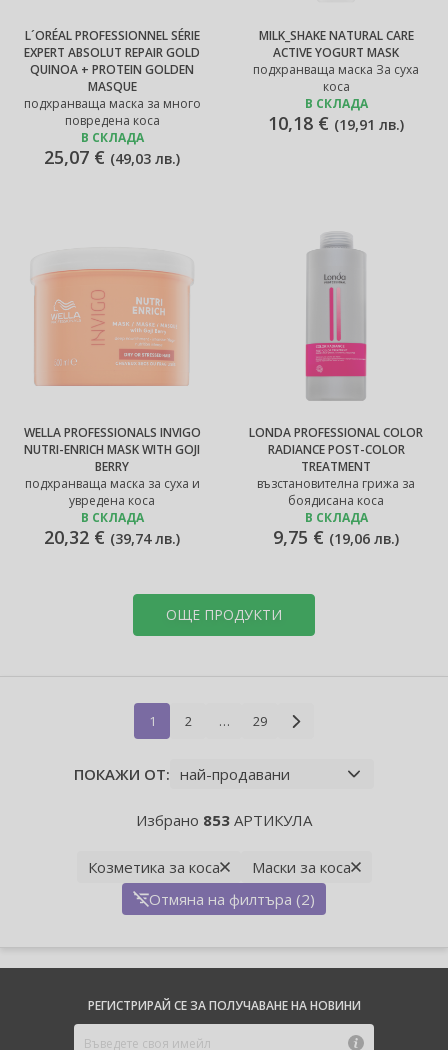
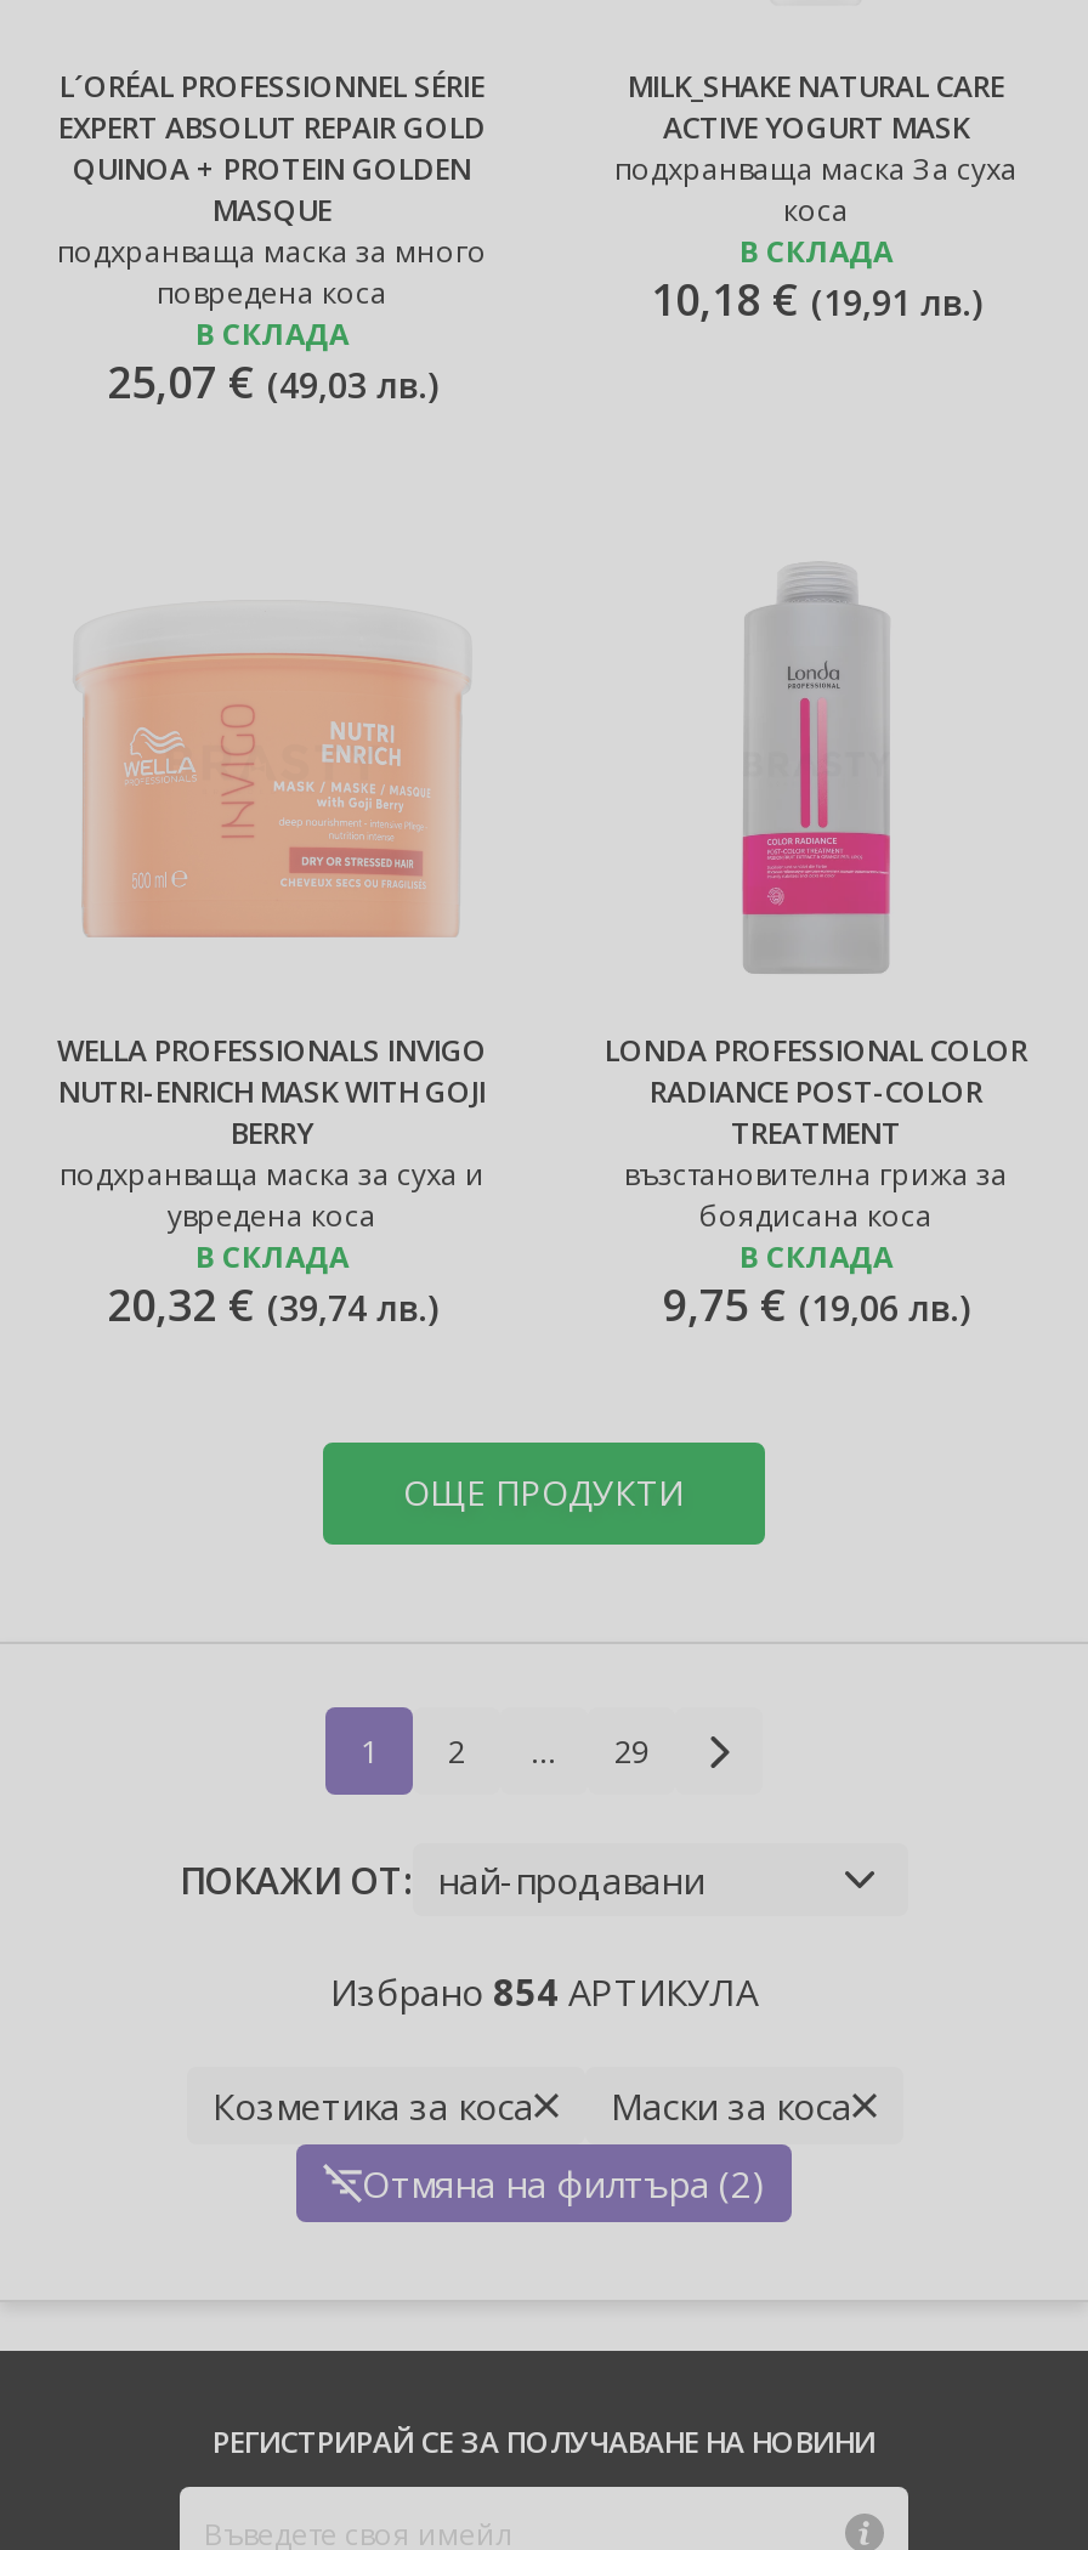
- Избрано 853 АРТИКУЛА
+ Избрано 854 АРТИКУЛА
